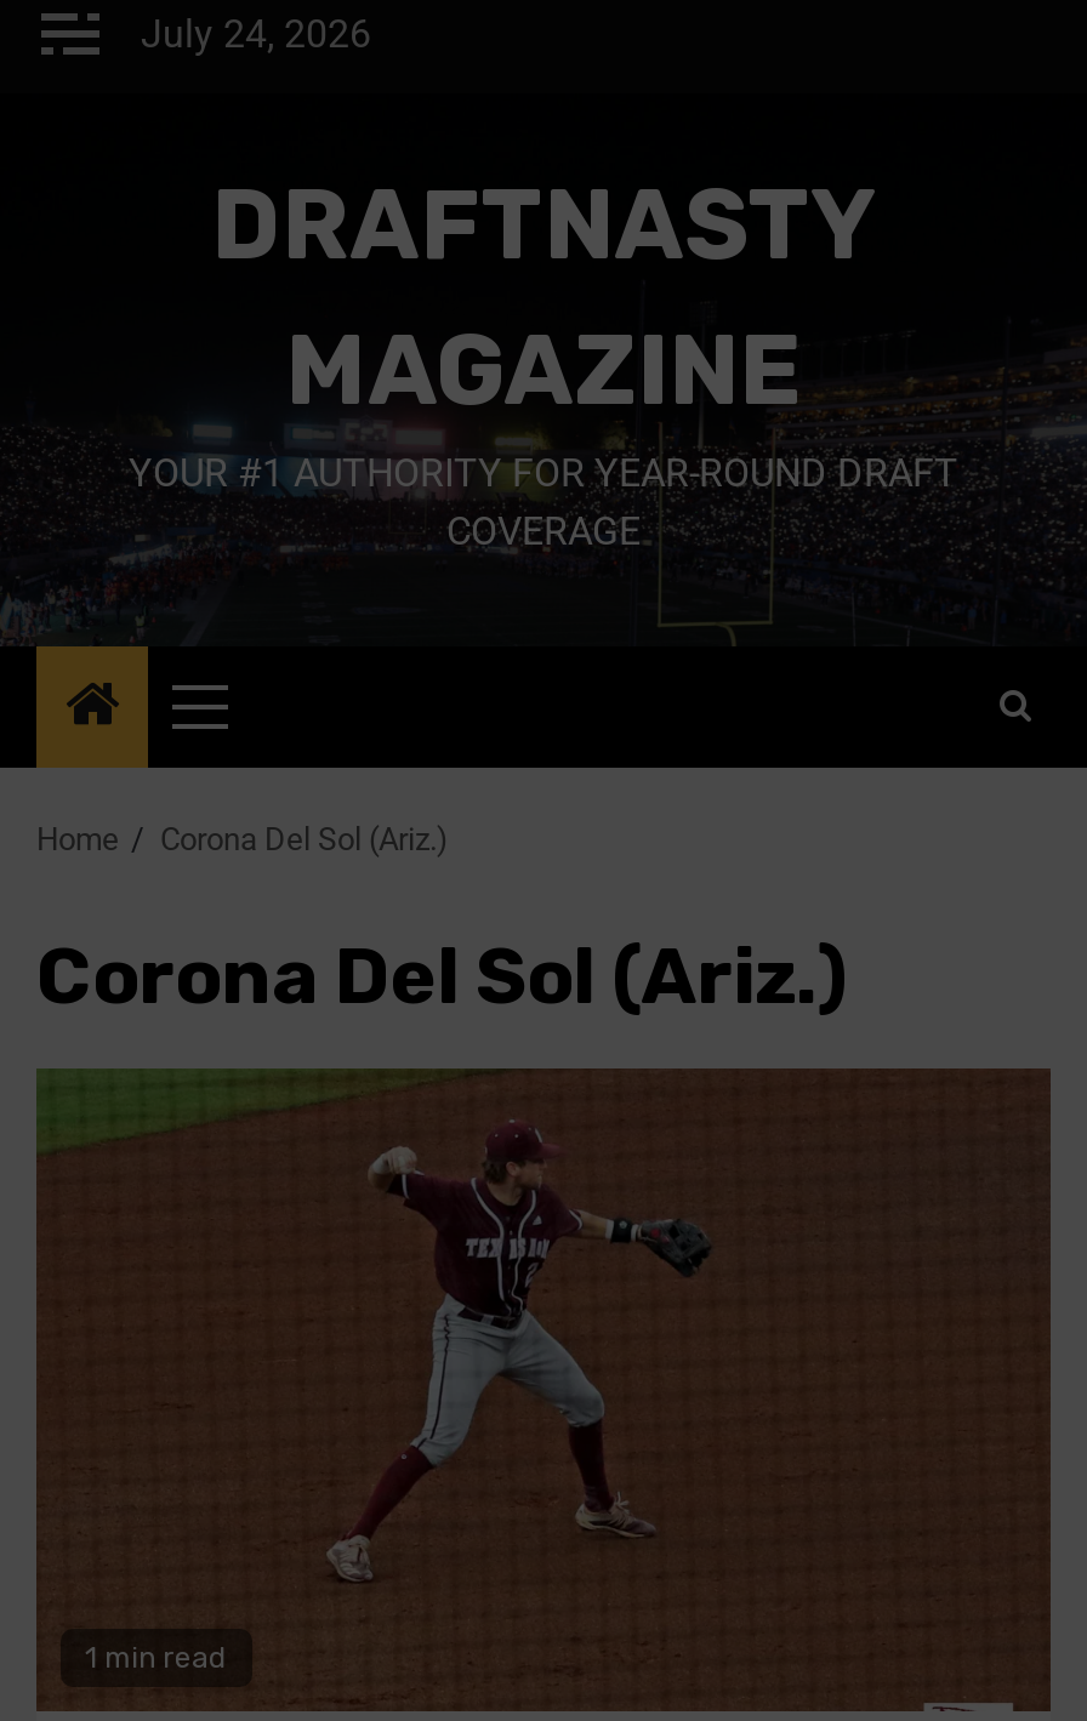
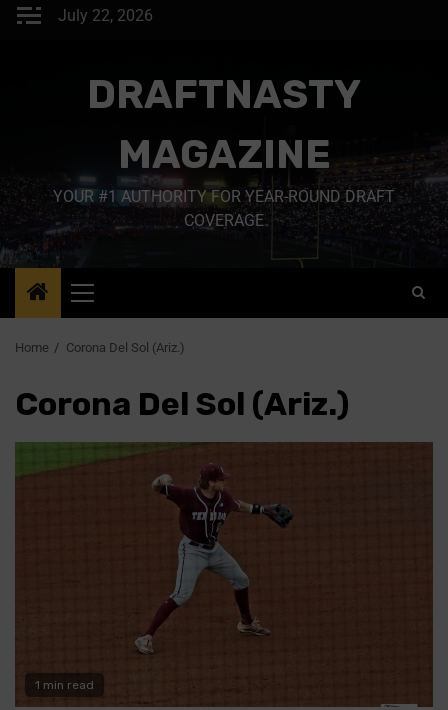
- July 24, 2026
+ July 22, 2026
